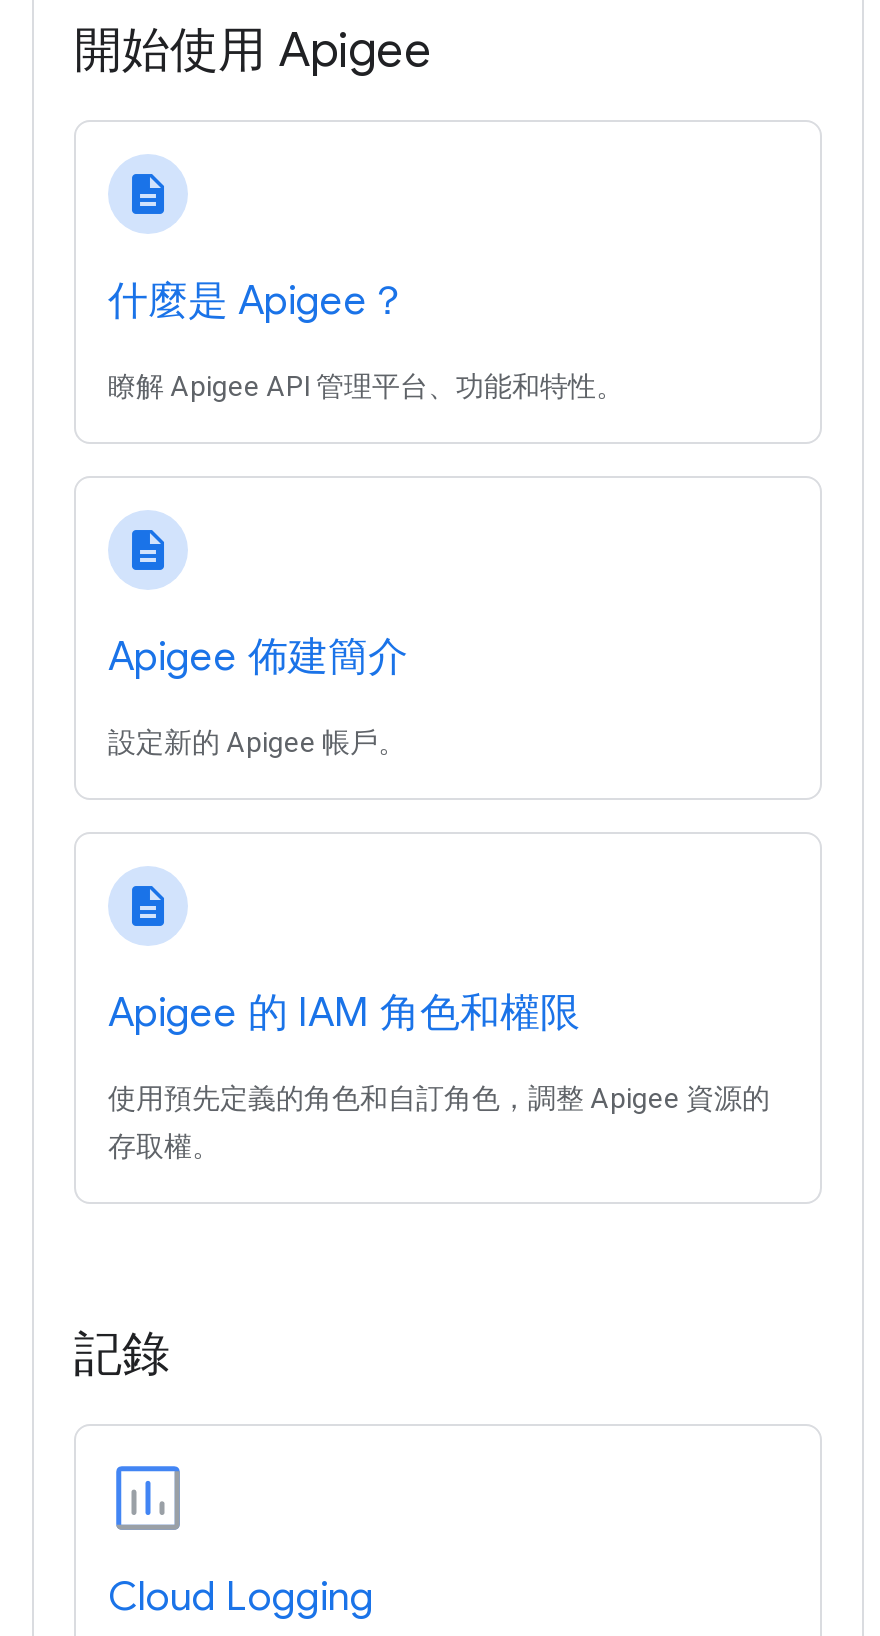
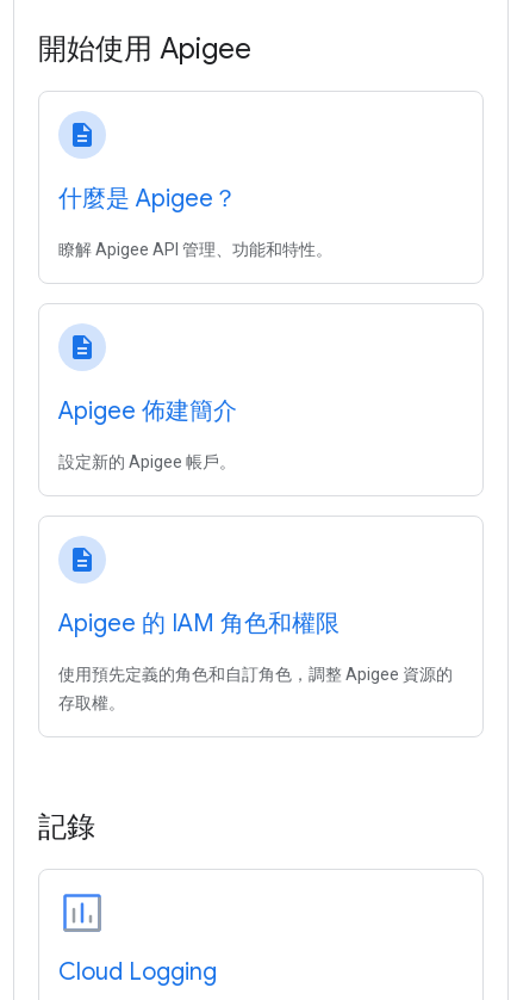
- 瞭解 Apigee API 管理平台、功能和特性。
+ 瞭解 Apigee API 管理、功能和特性。
